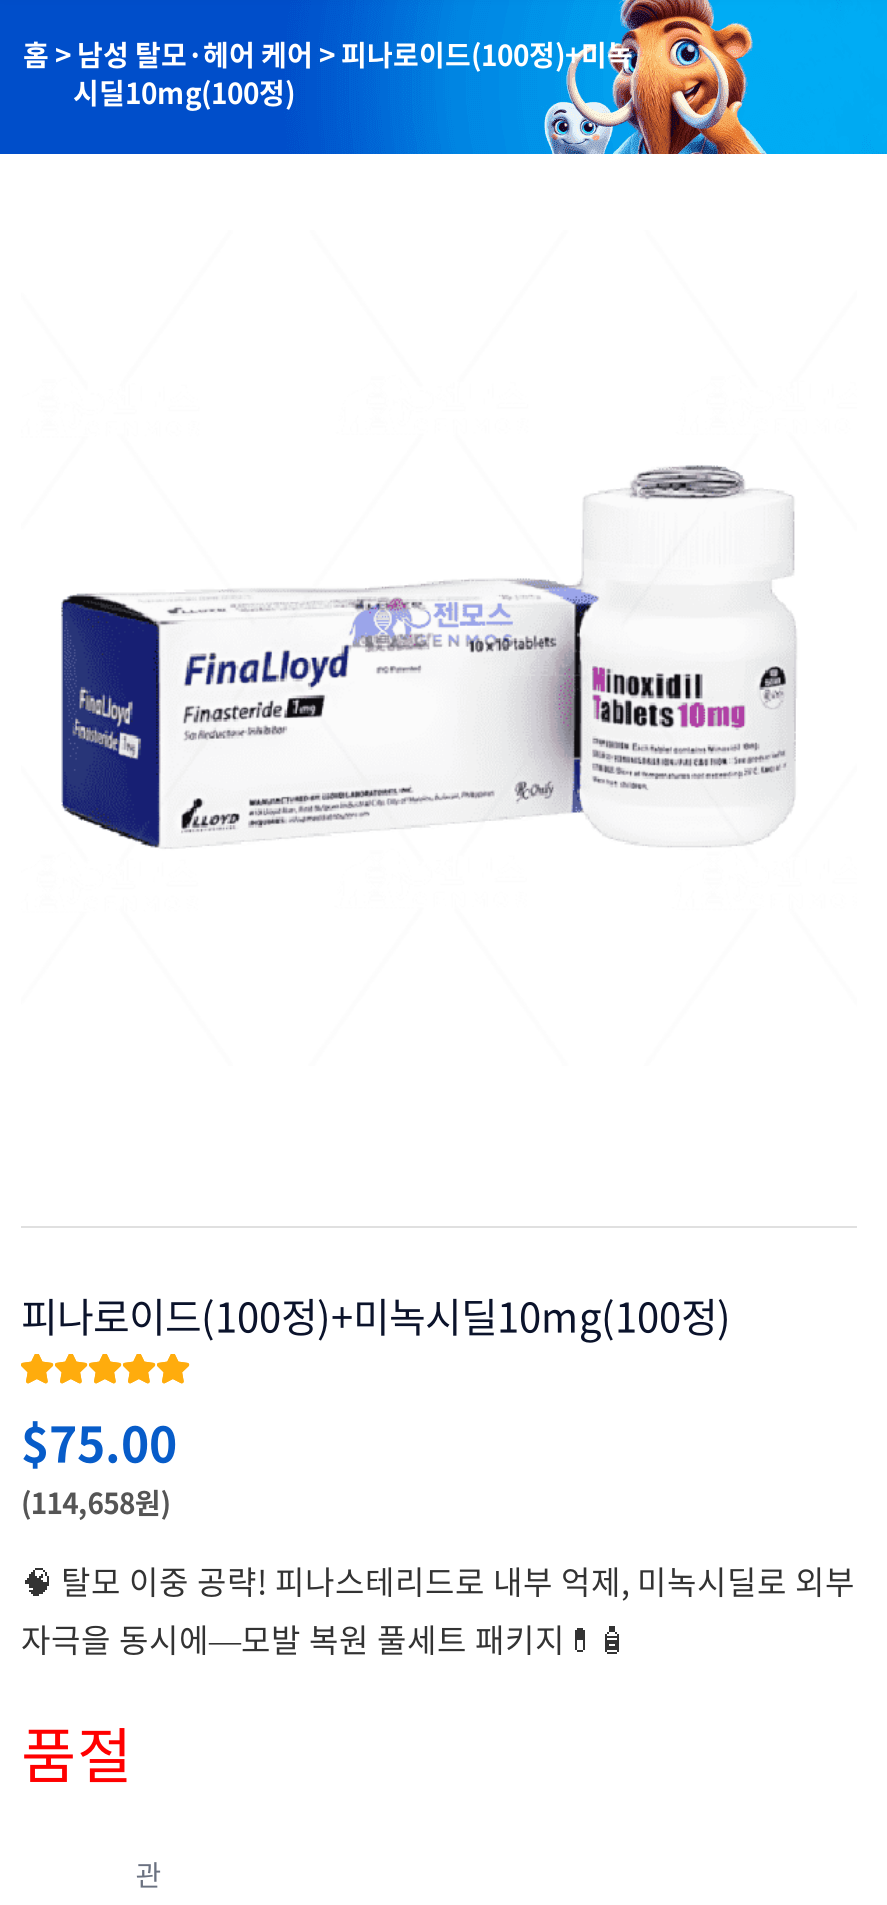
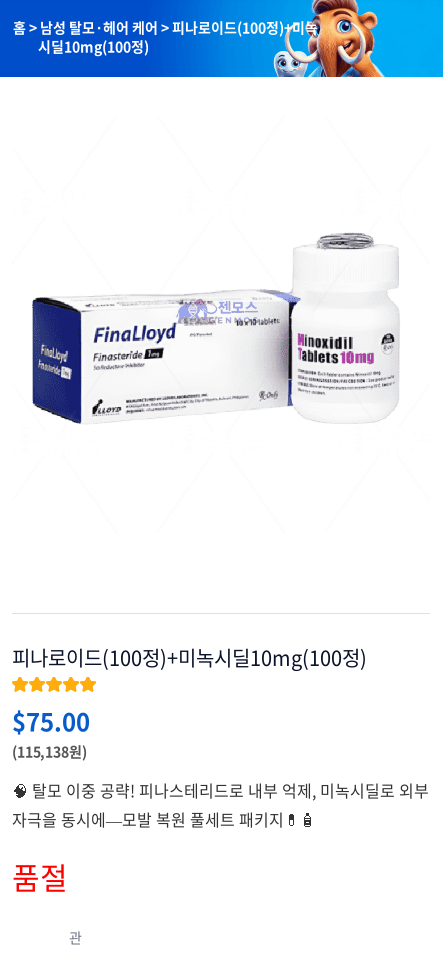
- (114,658원)
+ (115,138원)
